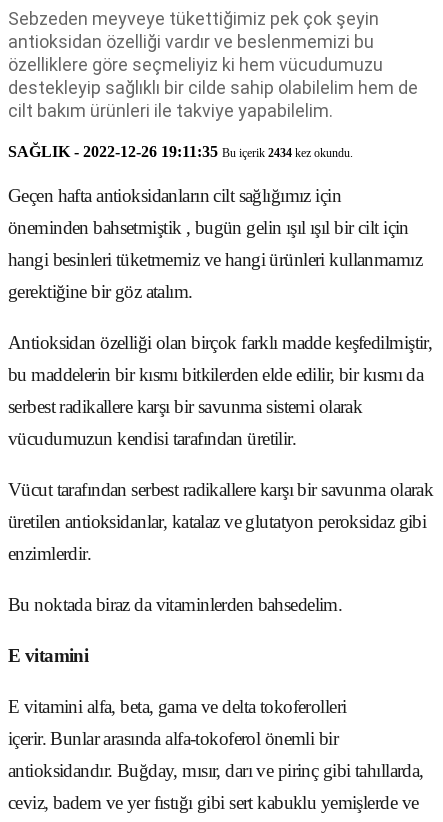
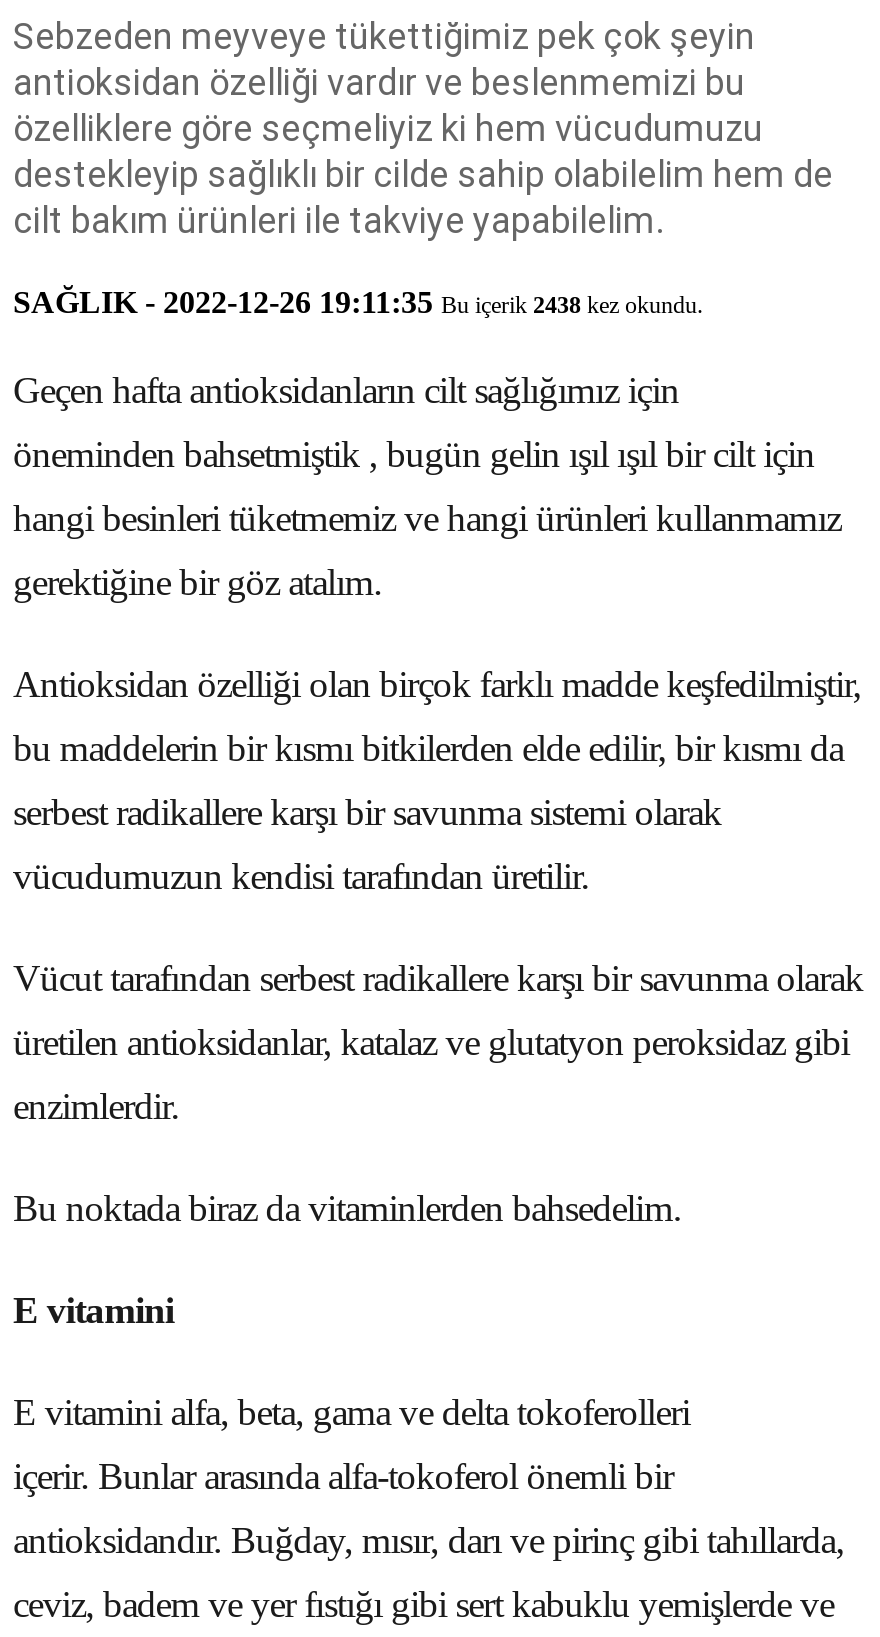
- SAĞLIK - 2022-12-26 19:11:35 Bu içerik 2434 kez okundu.
+ SAĞLIK - 2022-12-26 19:11:35 Bu içerik 2438 kez okundu.
